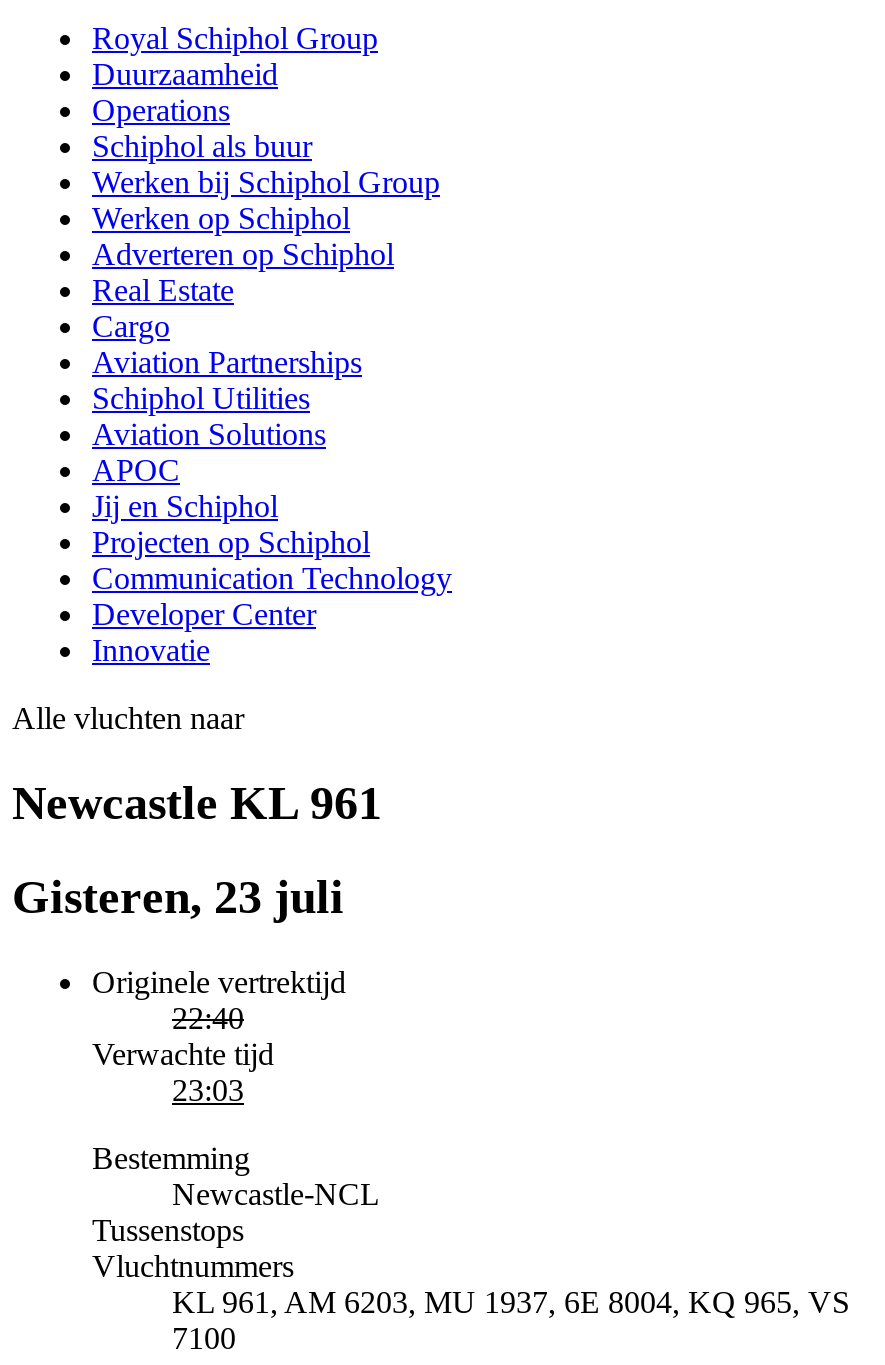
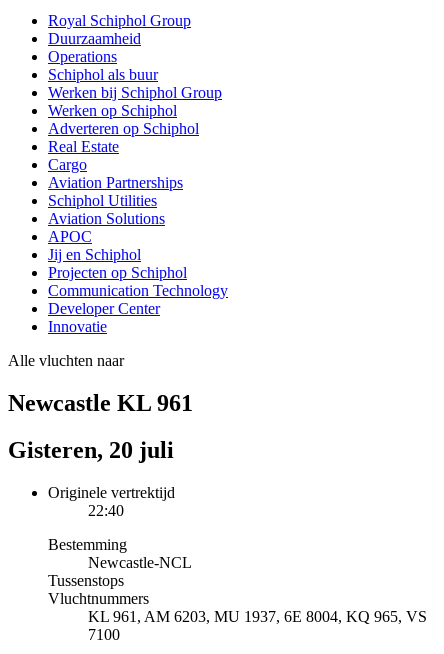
- Gisteren, 23 juli
+ Gisteren, 20 juli

- Verwachte tijd
- 23:03
